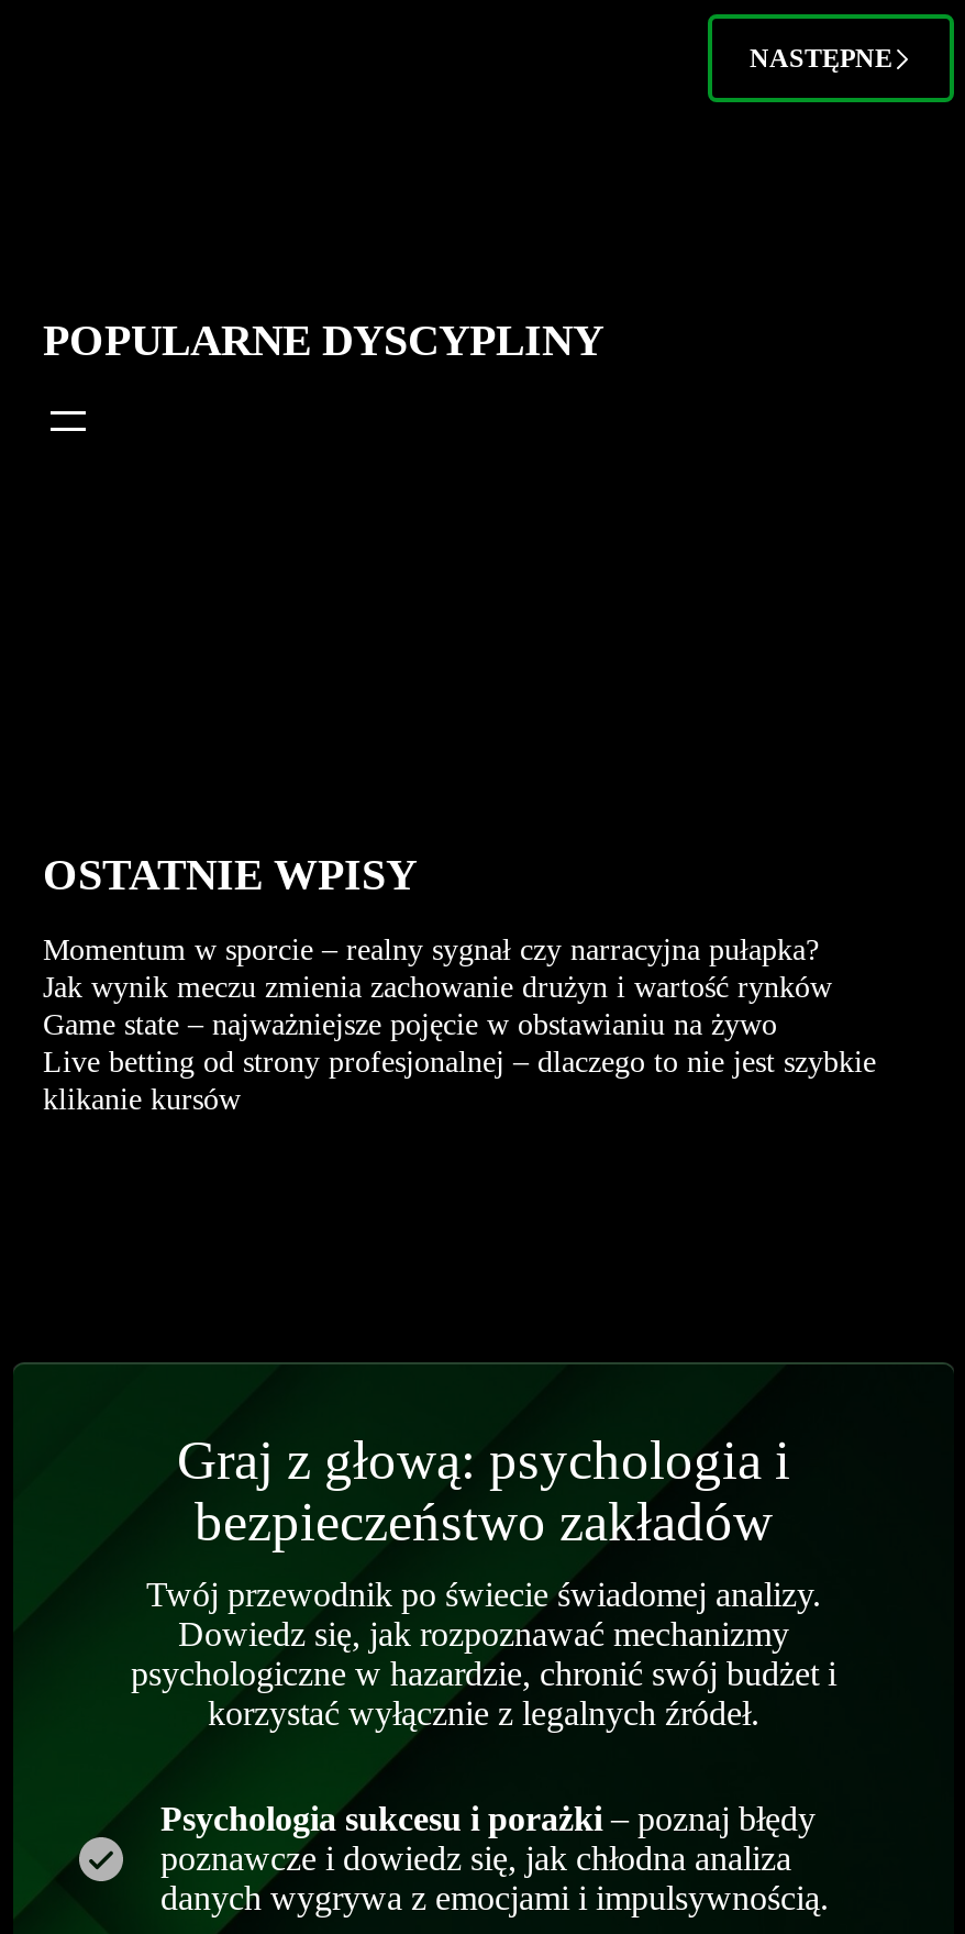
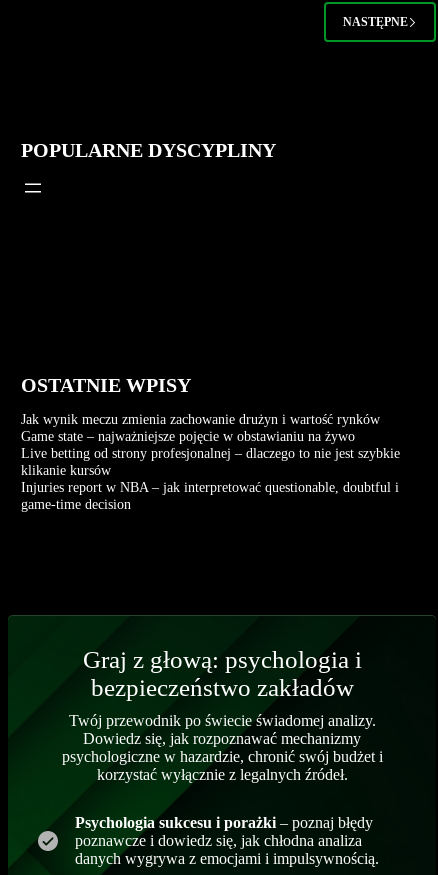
- Momentum w sporcie – realny sygnał czy narracyjna pułapka?

moved up: Jak wynik meczu zmienia zachowanie drużyn i wartość rynków | Game state – najważniejsze pojęcie w obstawianiu na żywo | Live betting od strony profesjonalnej – dlaczego to nie jest szybkie | klikanie kursów

+ Injuries report w NBA – jak interpretować questionable, doubtful i
+ game-time decision
